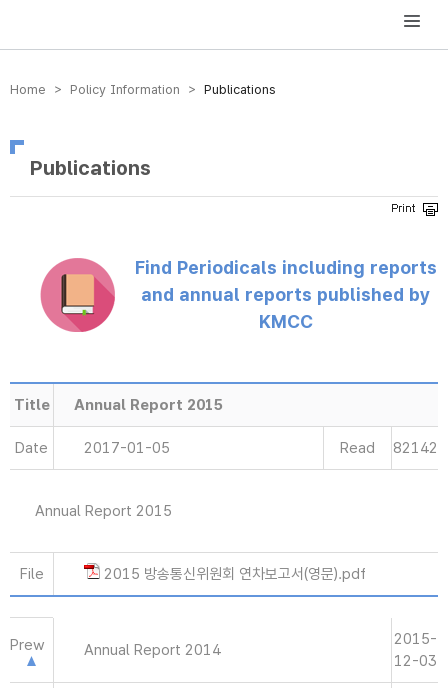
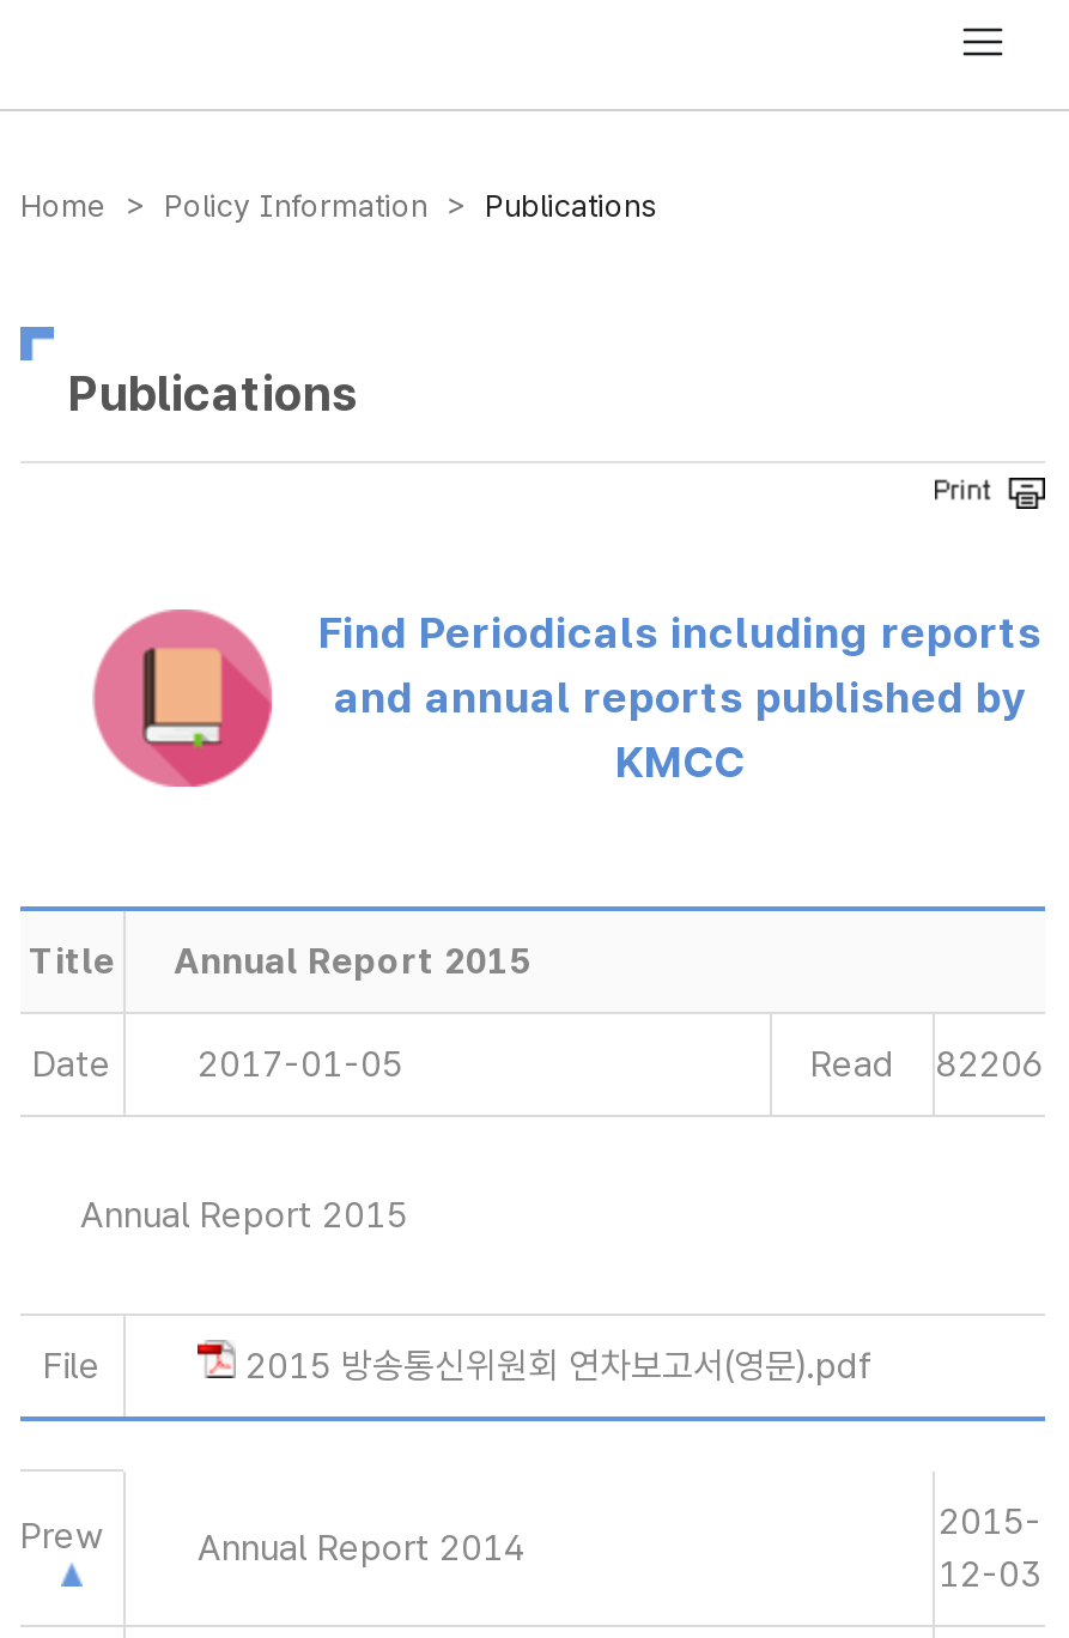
- Read 82142
+ Read 82206
